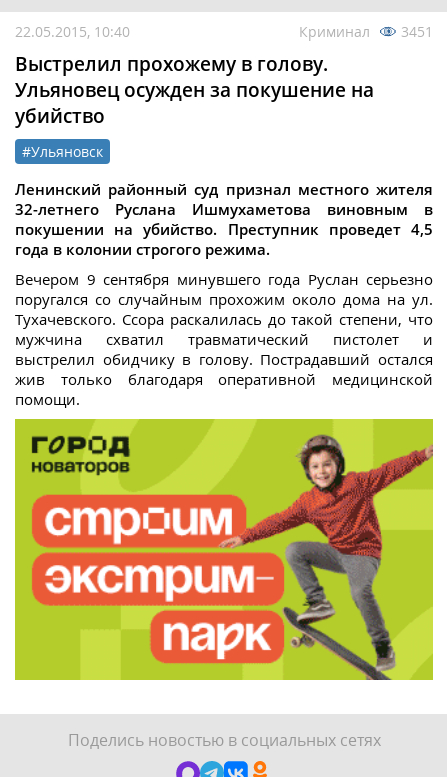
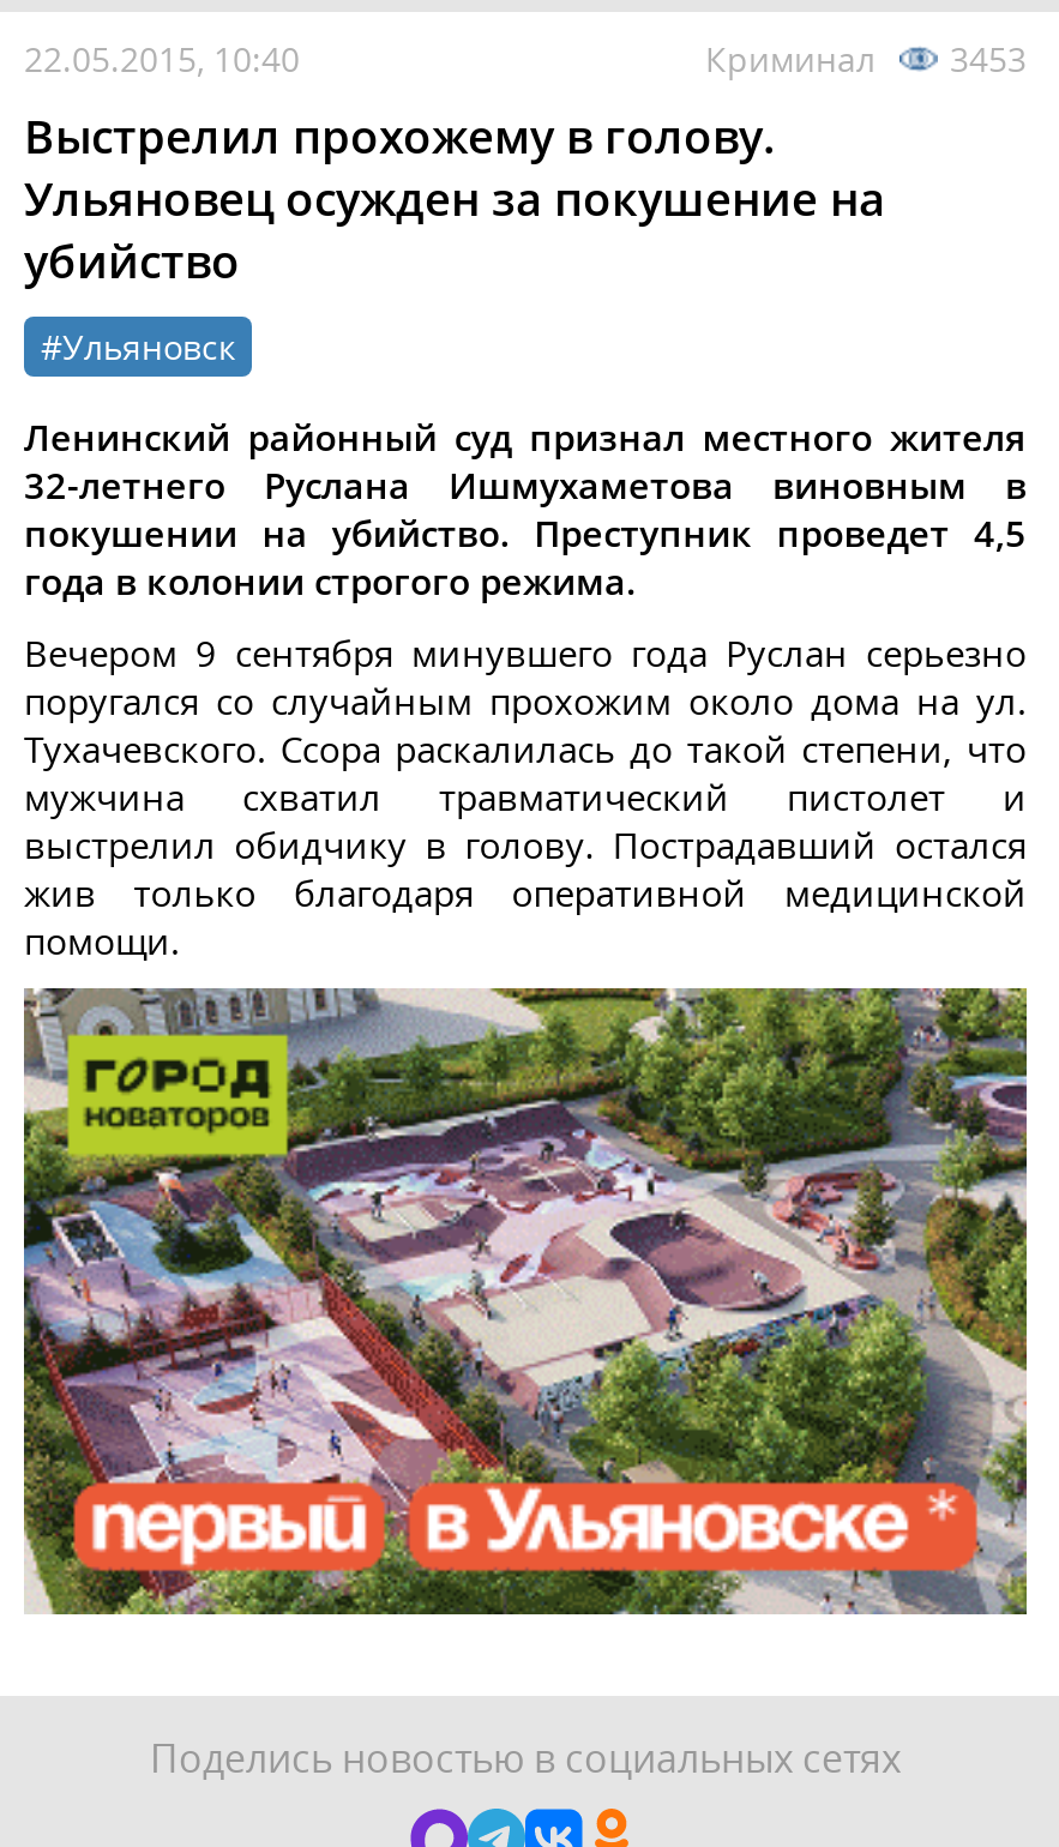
- Криминал 3451
+ Криминал 3453

- [image]
+ [image]
